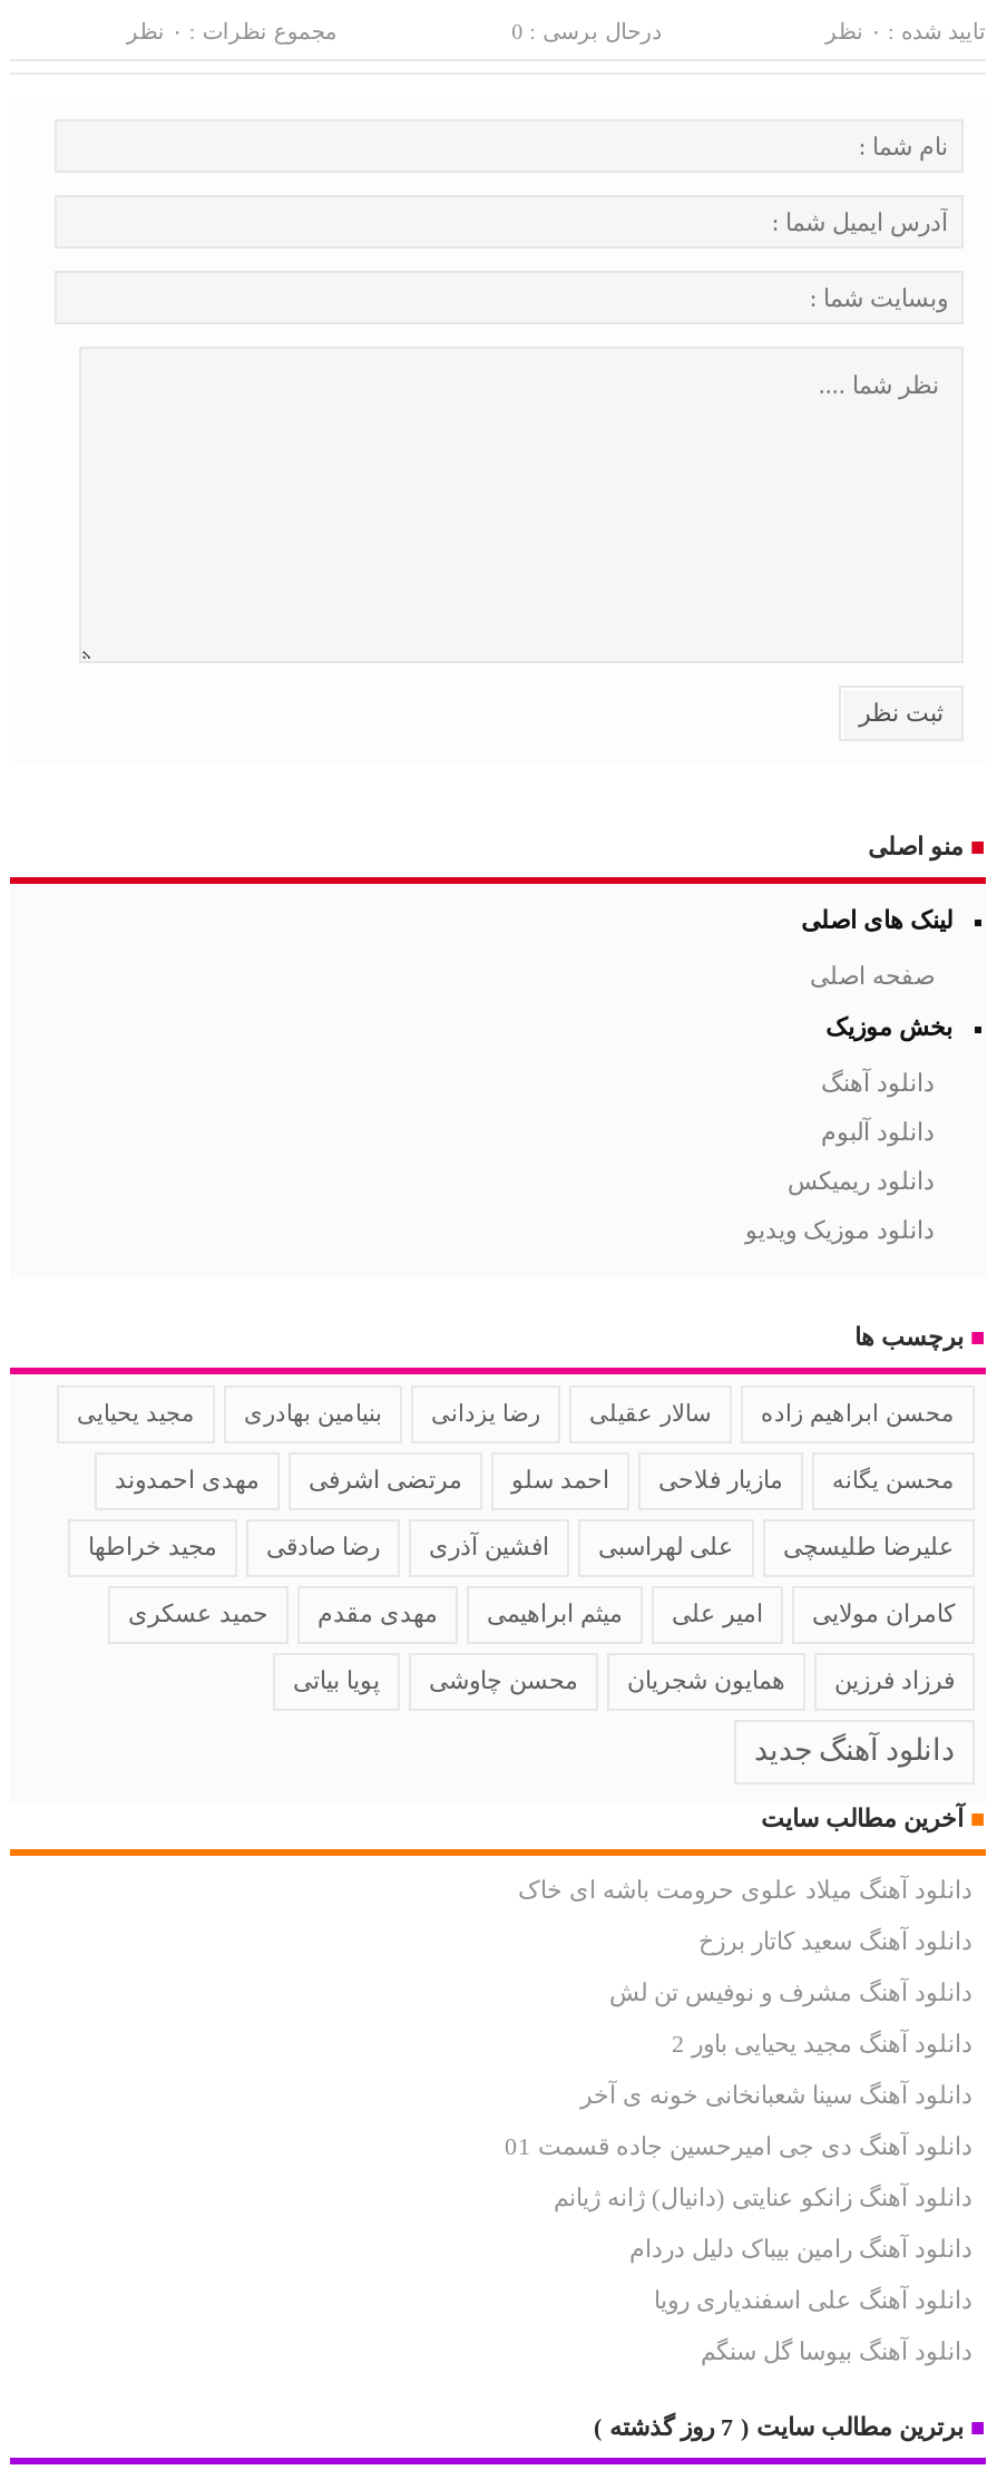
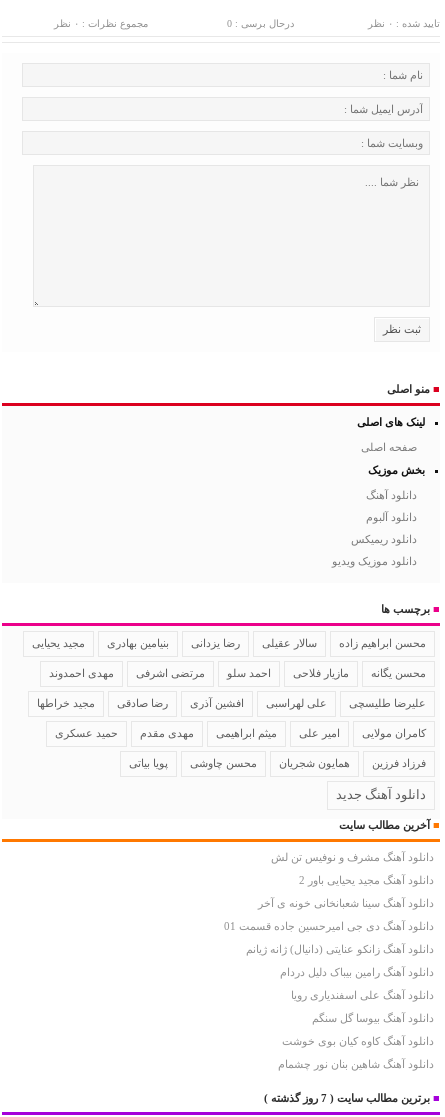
- دانلود آهنگ میلاد علوی حرومت باشه ای خاک
- دانلود آهنگ سعید کاتار برزخ

moved up: دانلود آهنگ مشرف و نوفیس تن لش | دانلود آهنگ سینا شعبانخانی خونه ی آخر | دانلود آهنگ زانکو عنایتی (دانیال) ژانه ژیانم | دانلود آهنگ رامین بیباک دلیل دردام | دانلود آهنگ علی اسفندیاری رویا | دانلود آهنگ بیوسا گل سنگم

+ دانلود آهنگ کاوه کیان بوی خوشت
+ دانلود آهنگ شاهین بنان نور چشمام
